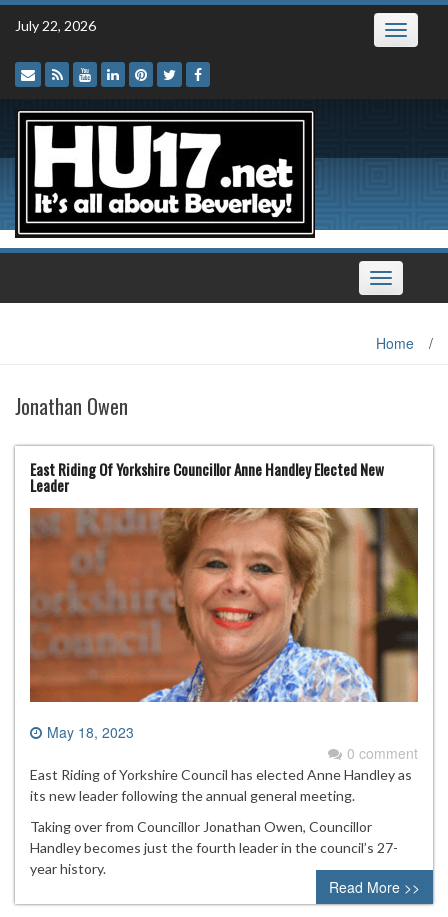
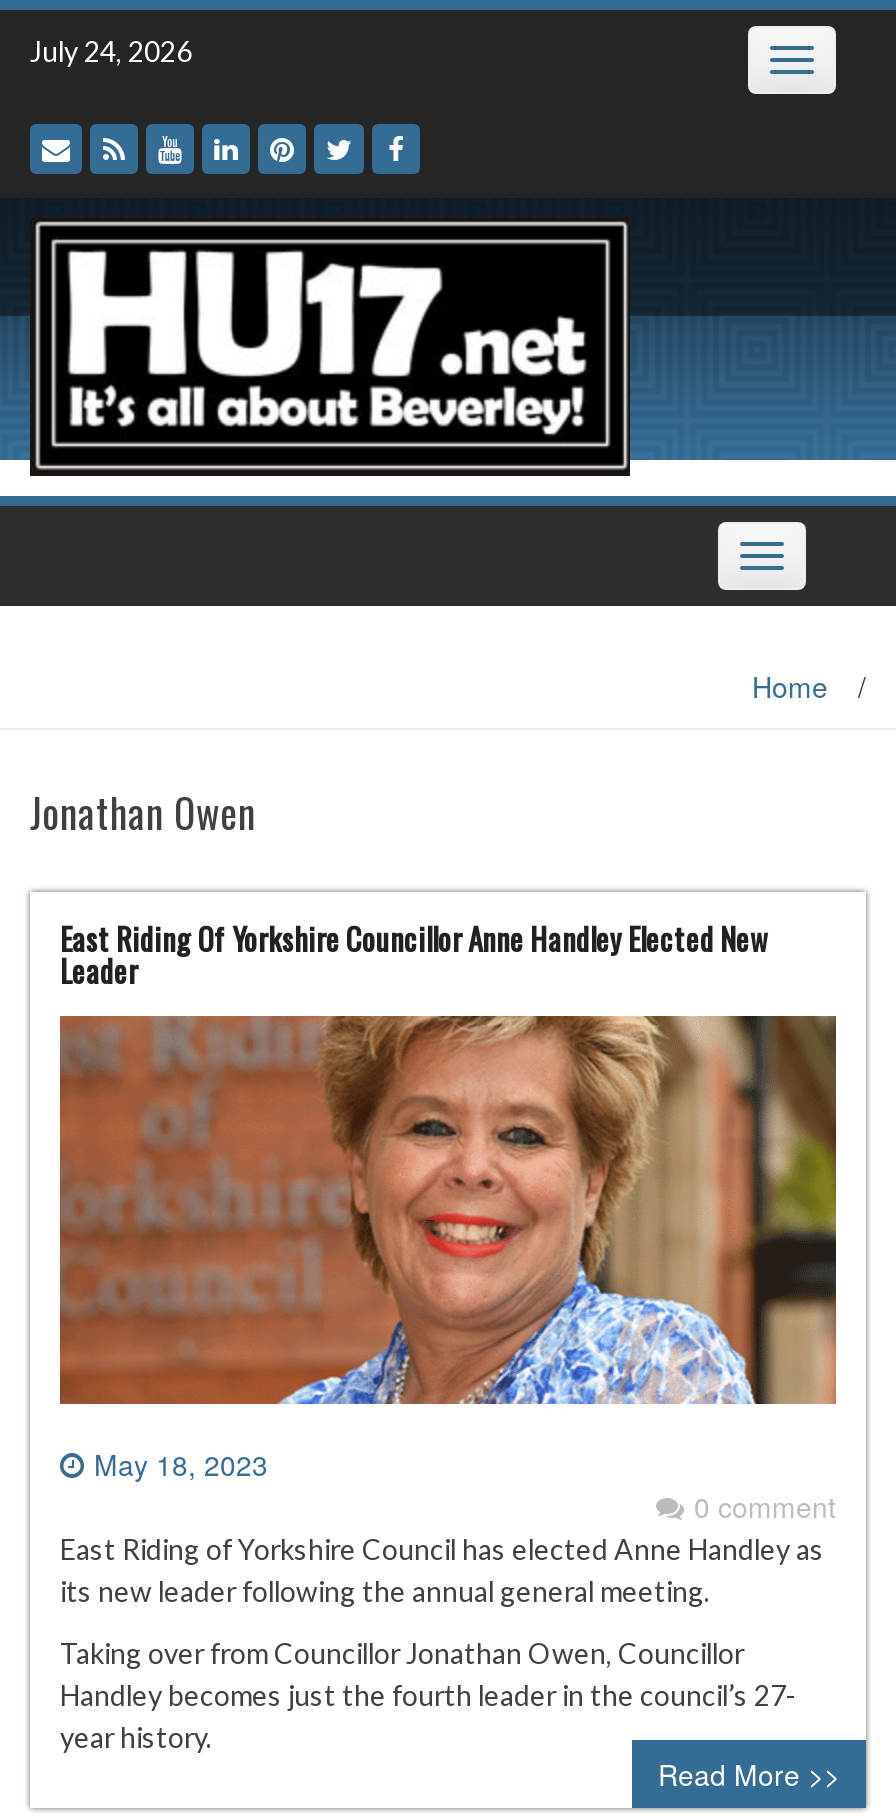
- July 22, 2026
+ July 24, 2026
